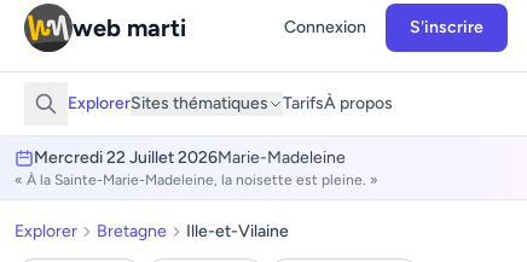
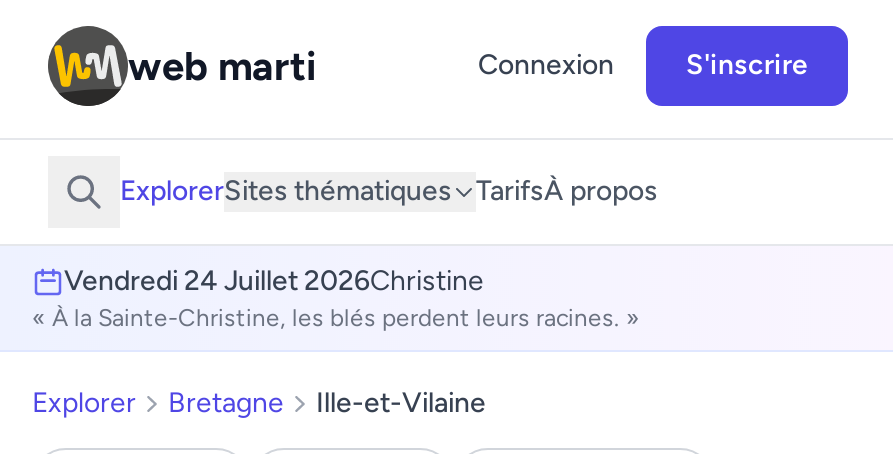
- Mercredi 22 Juillet 2026Marie-Madeleine
- « À la Sainte-Marie-Madeleine, la noisette est pleine. »
+ Vendredi 24 Juillet 2026Christine
+ « À la Sainte-Christine, les blés perdent leurs racines. »
